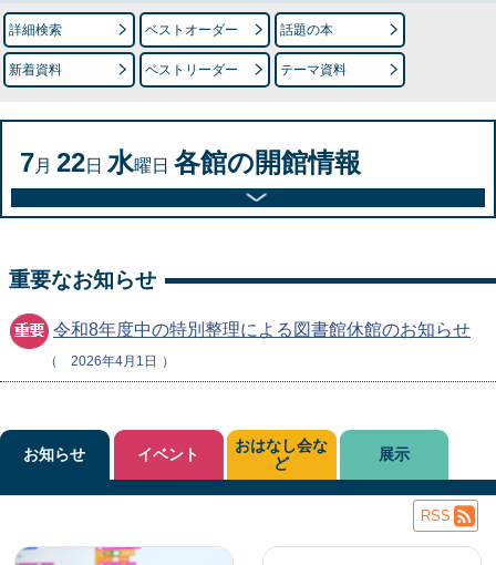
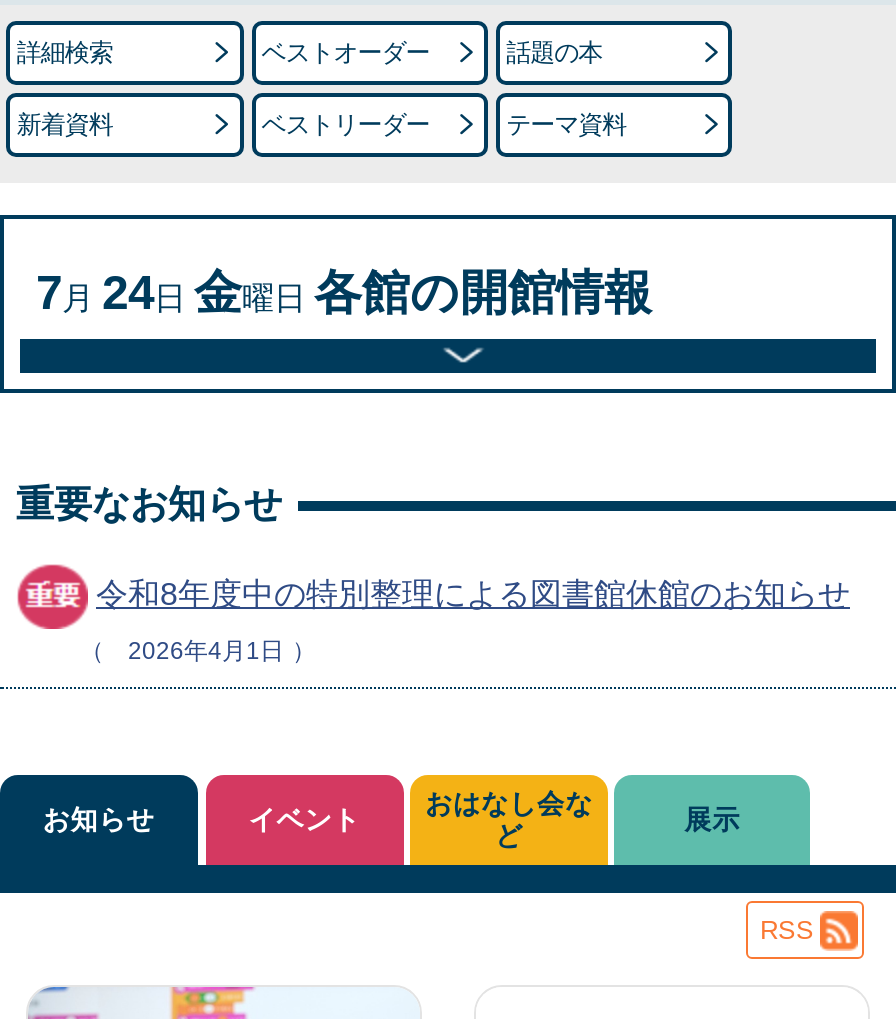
- 7月22日水曜日各館の開館情報
+ 7月24日金曜日各館の開館情報
